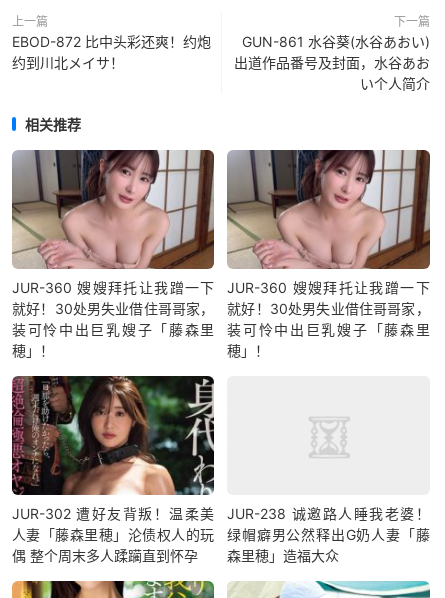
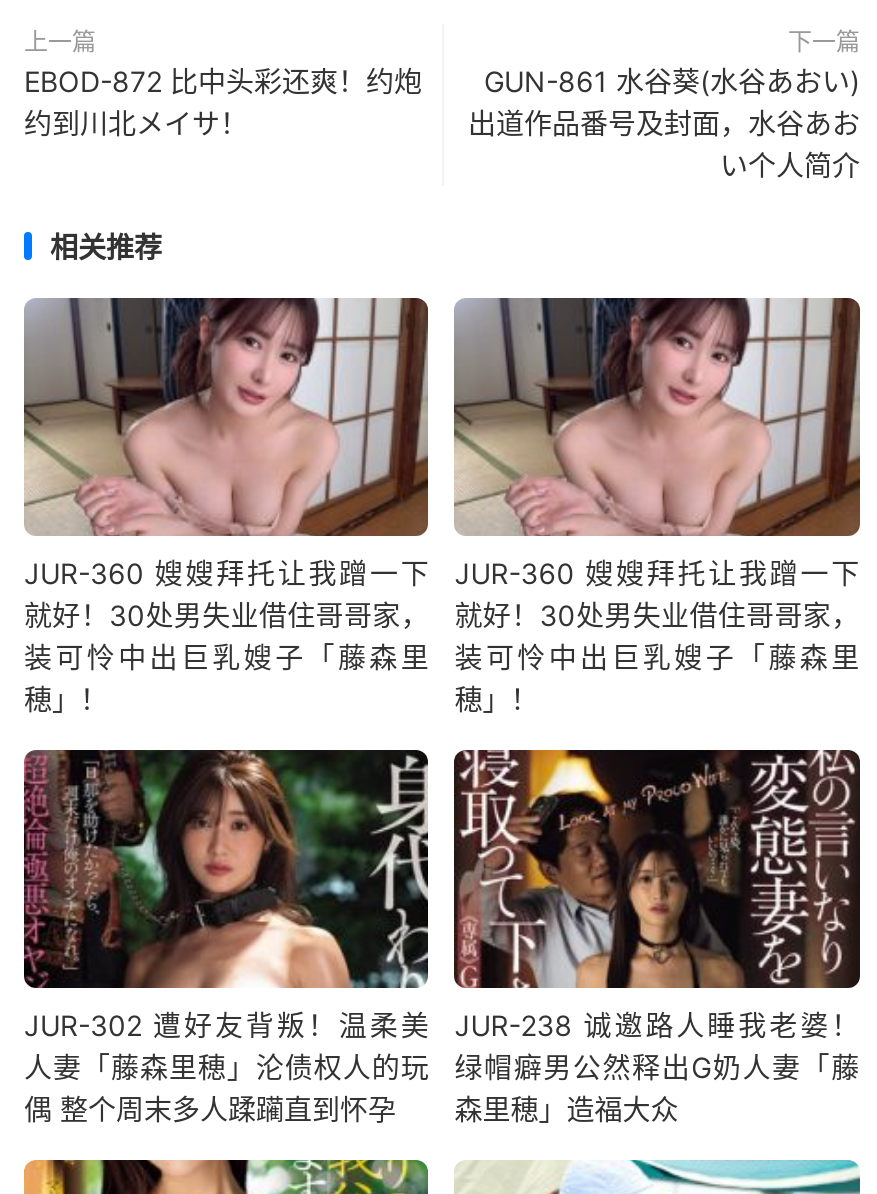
+ [image]
